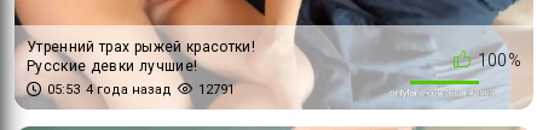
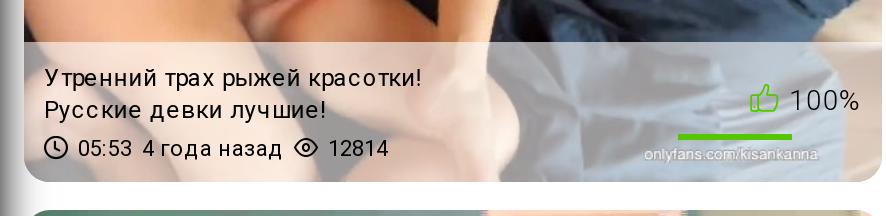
- 05:53 4 года назад 12791
+ 05:53 4 года назад 12814
